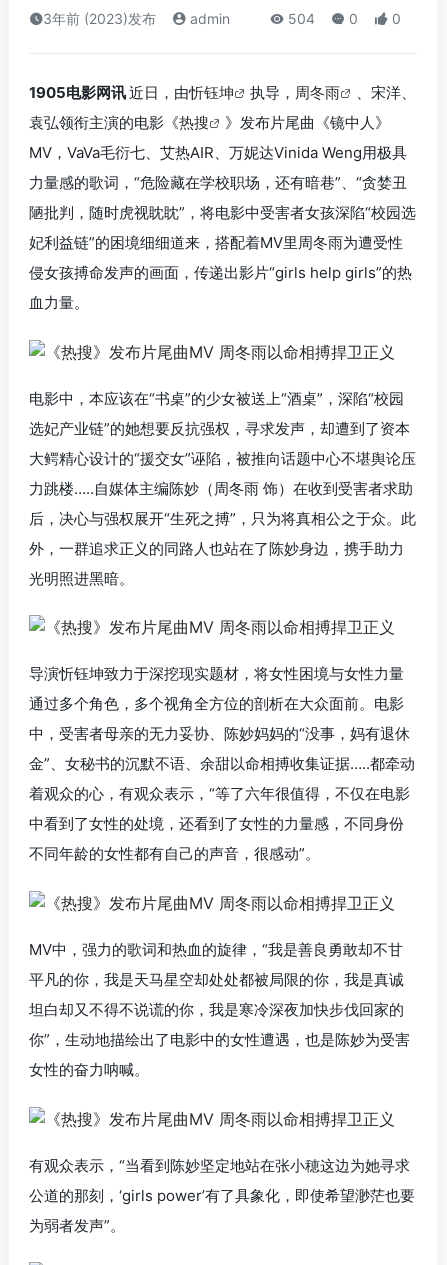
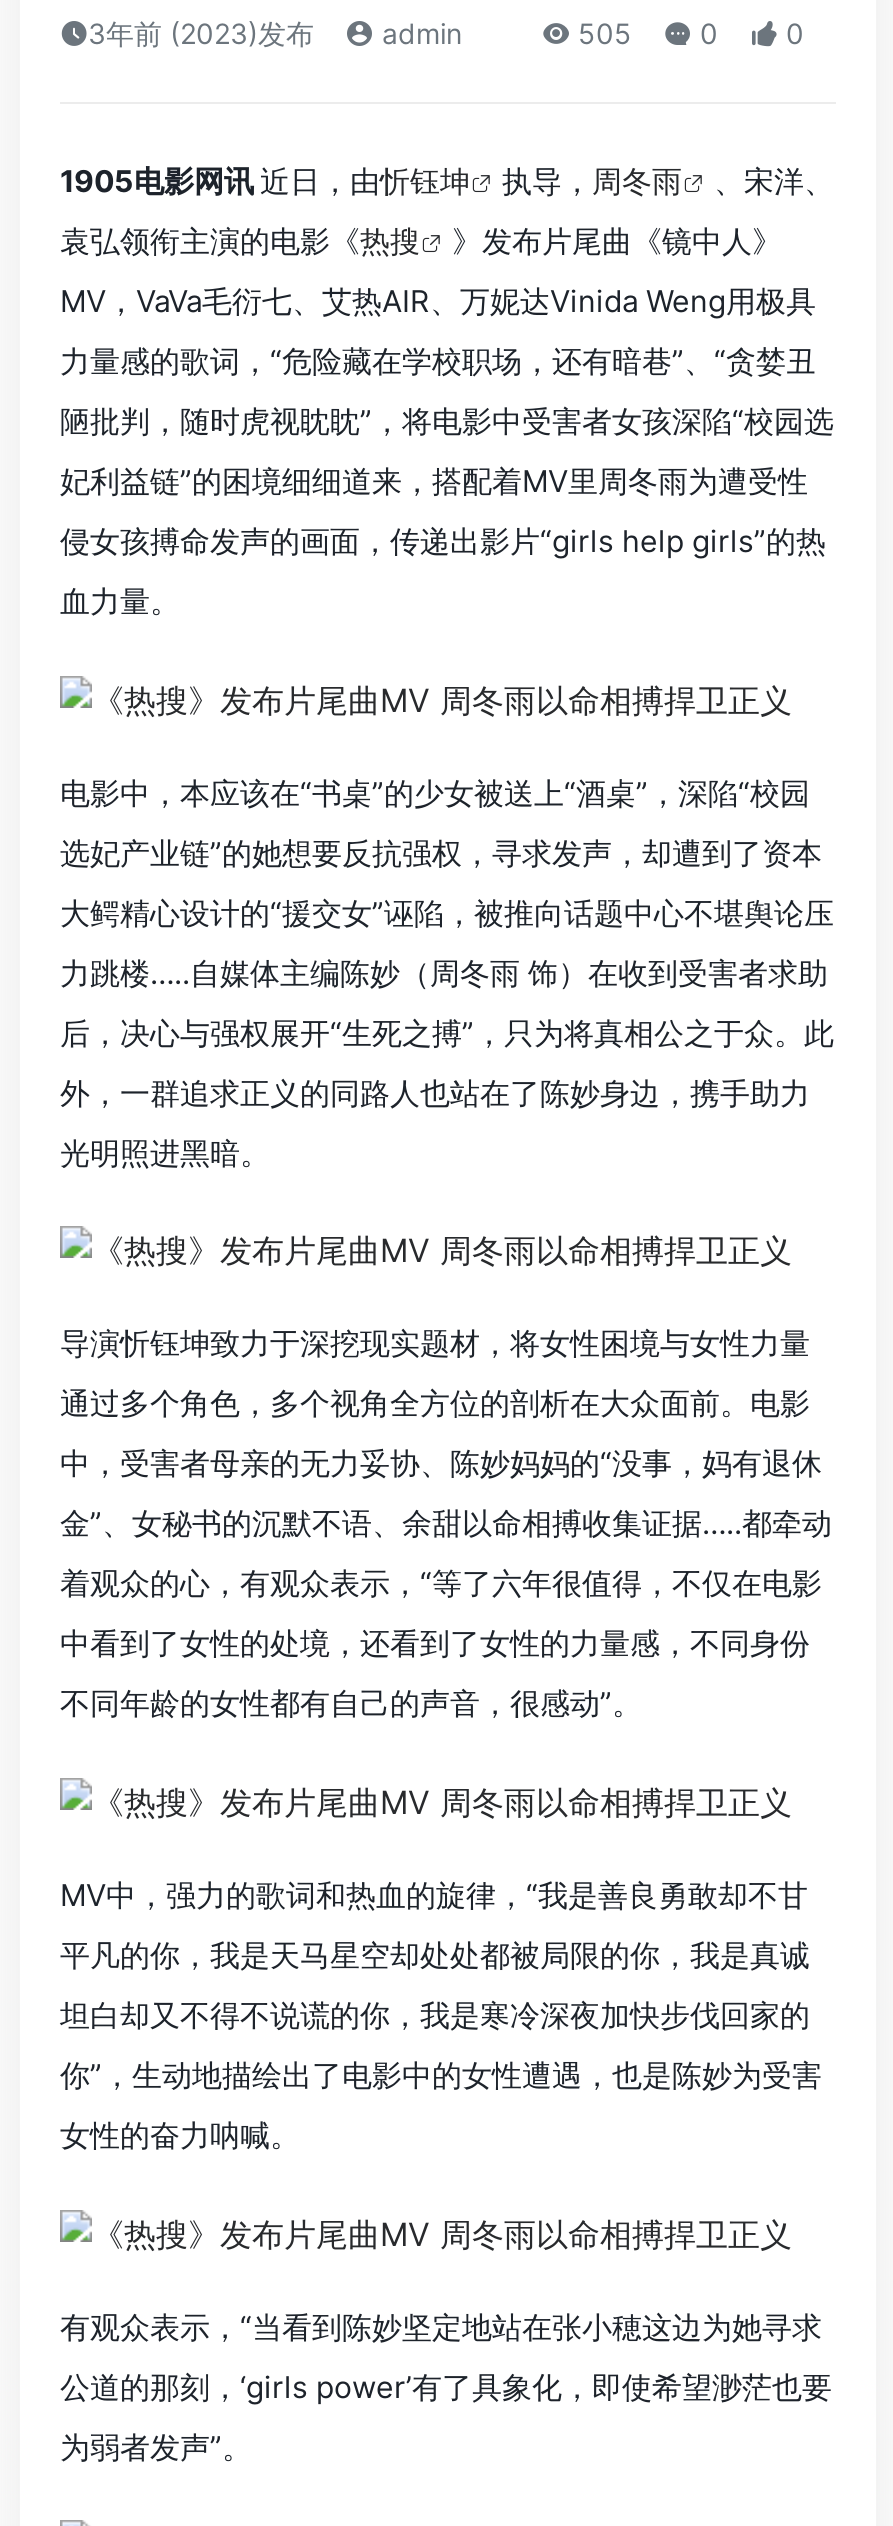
- 504 0 0
+ 505 0 0
